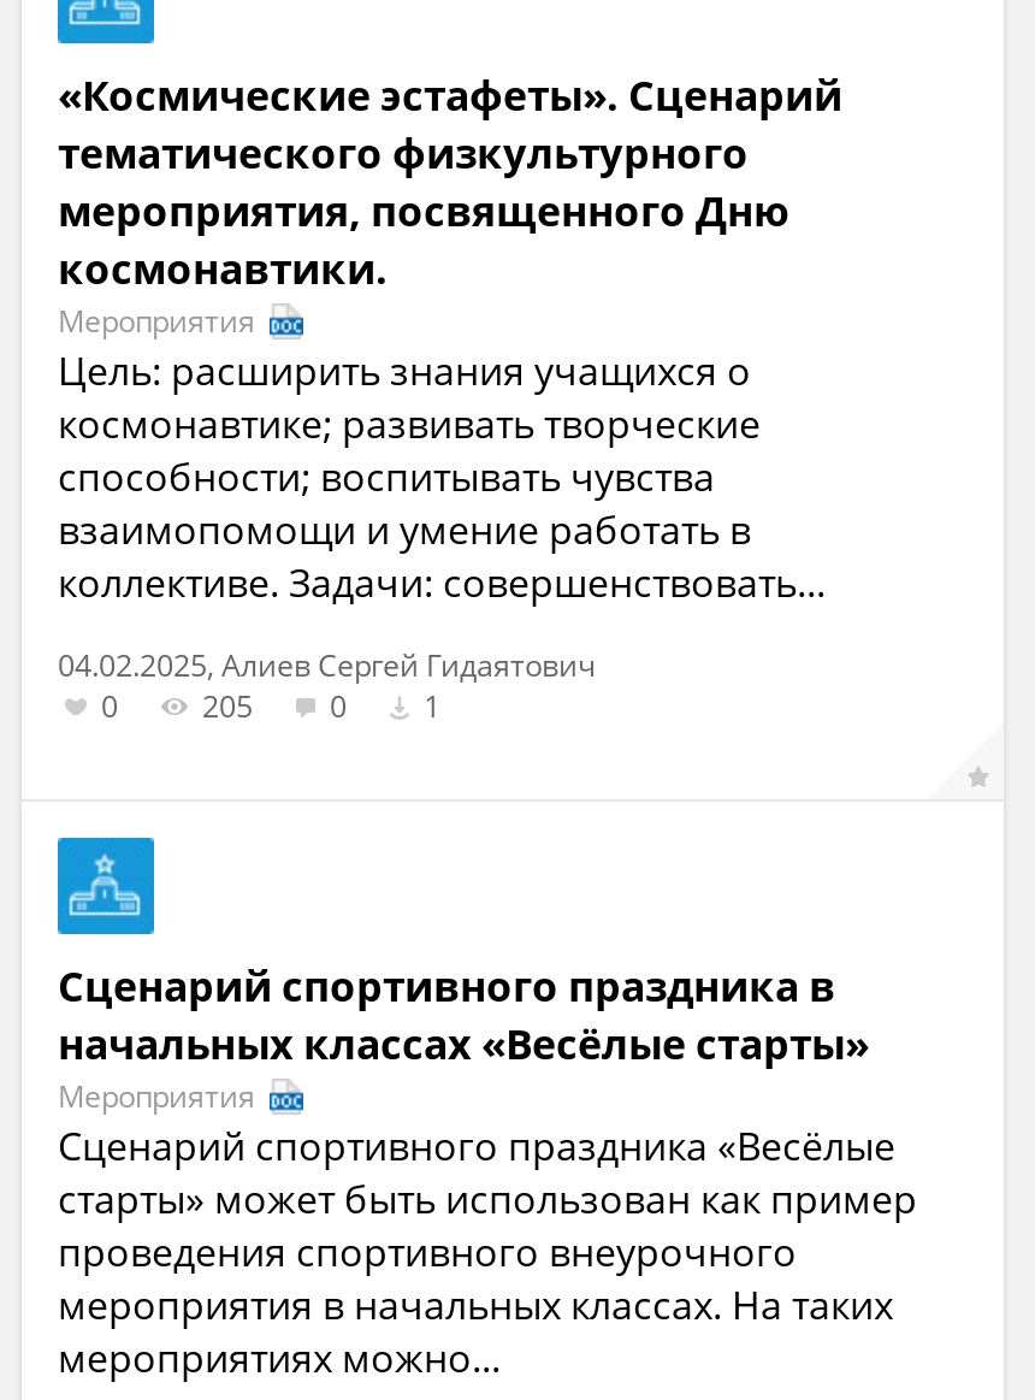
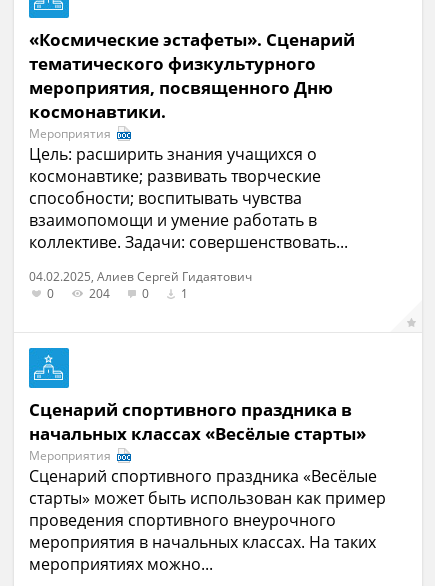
- 0 205 0 1
+ 0 204 0 1
